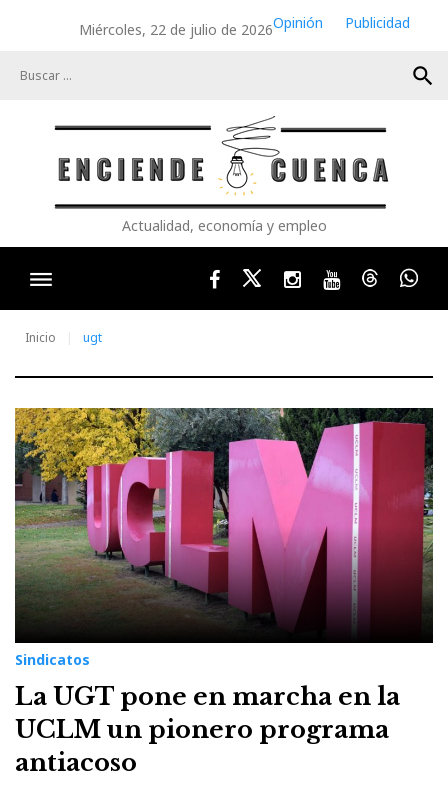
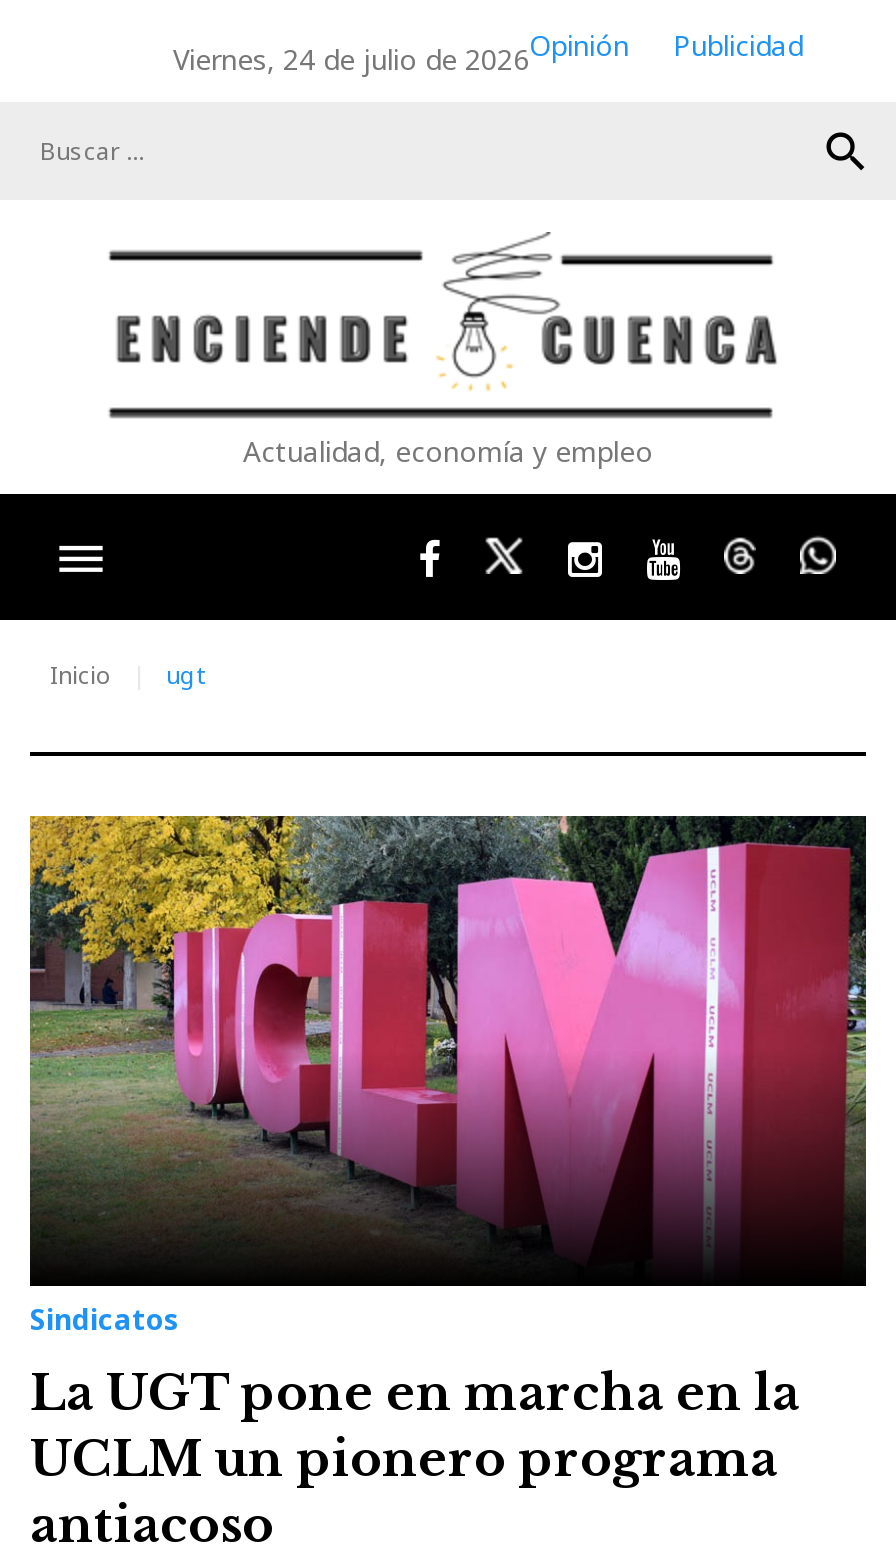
- Miércoles, 22 de julio de 2026Opinión
+ Viernes, 24 de julio de 2026Opinión
